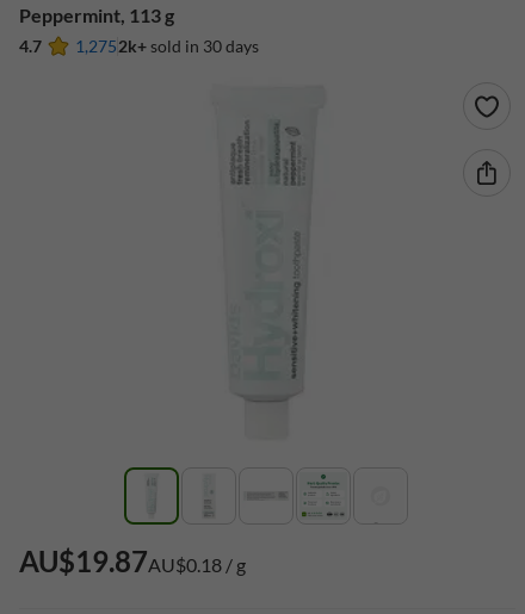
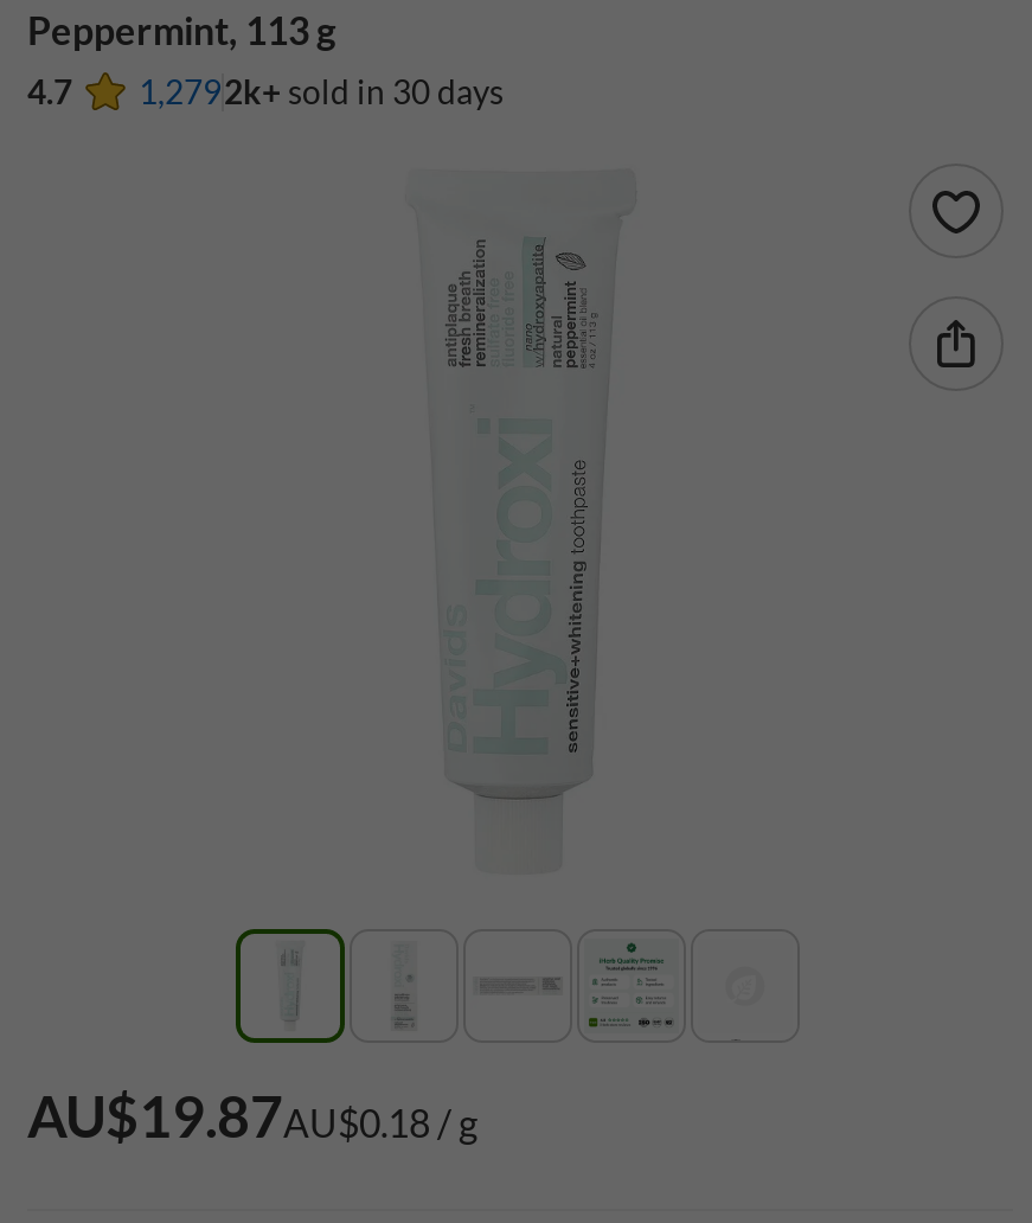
- 4.7 1,2752k+ sold in 30 days
+ 4.7 1,2792k+ sold in 30 days
